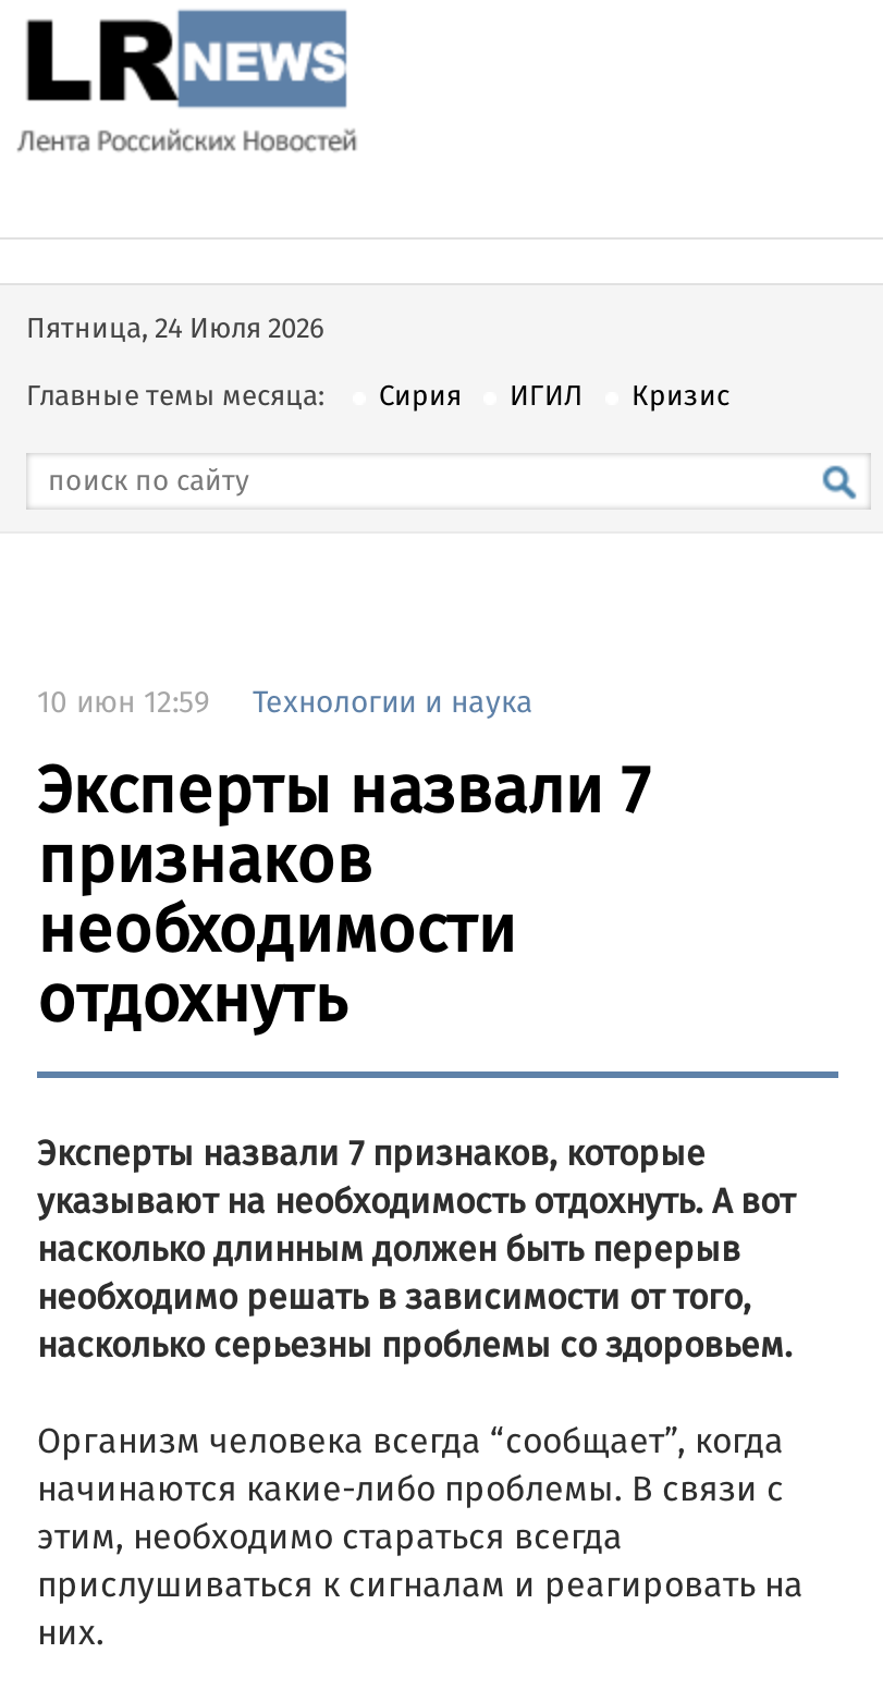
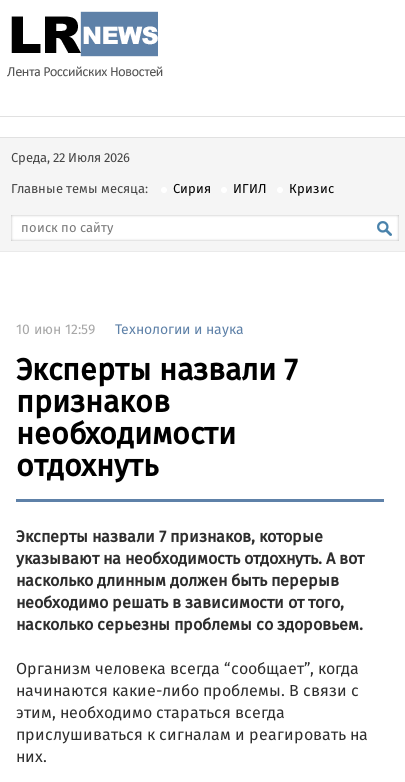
- Пятница, 24 Июля 2026
+ Среда, 22 Июля 2026
